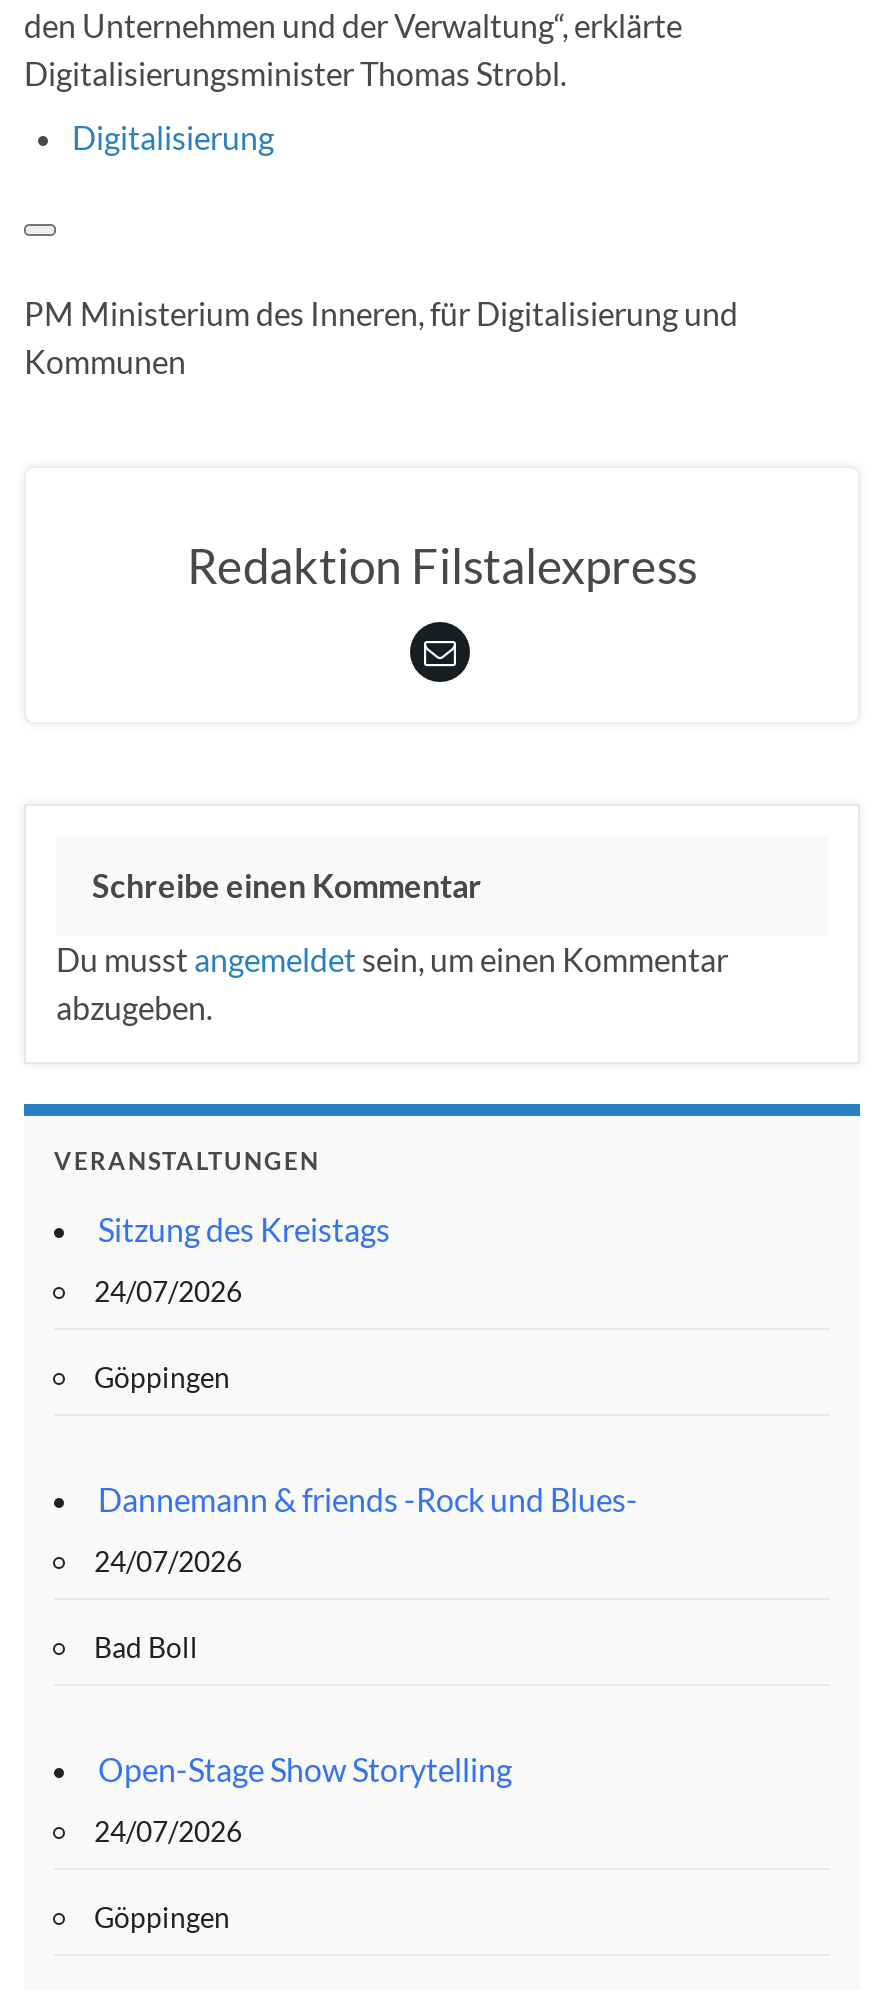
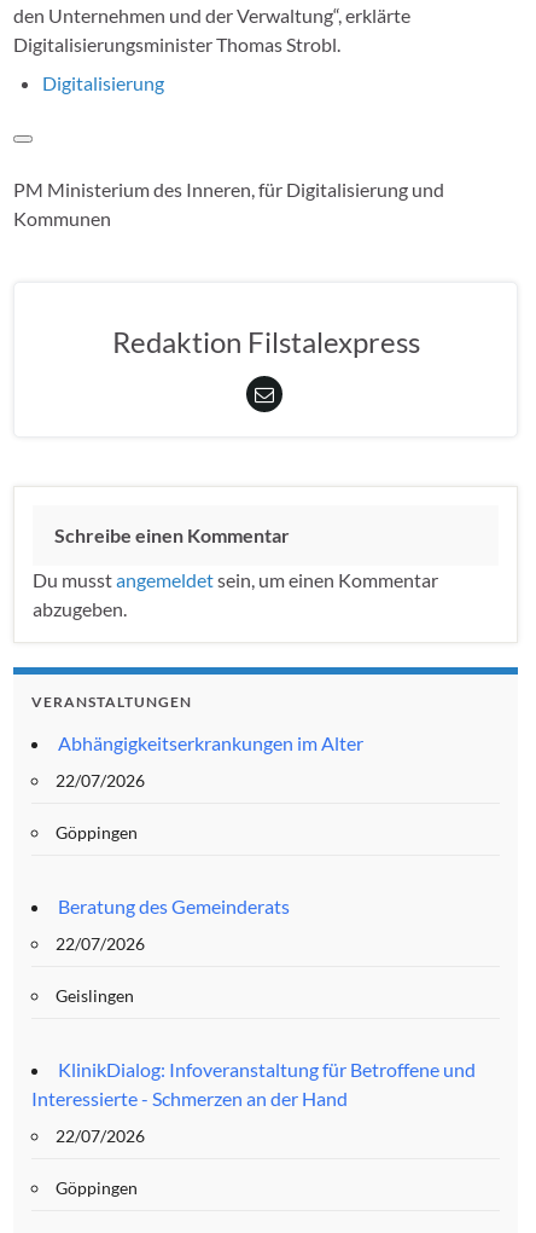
- Sitzung des Kreistags
+ Abhängigkeitserkrankungen im Alter

- 24/07/2026
+ 22/07/2026

- Dannemann & friends -Rock und Blues-
+ Beratung des Gemeinderats

- 24/07/2026
+ 22/07/2026

- Bad Boll
+ Geislingen

- Open-Stage Show Storytelling
+ KlinikDialog: Infoveranstaltung für Betroffene und
+ Interessierte - Schmerzen an der Hand

- 24/07/2026
+ 22/07/2026
